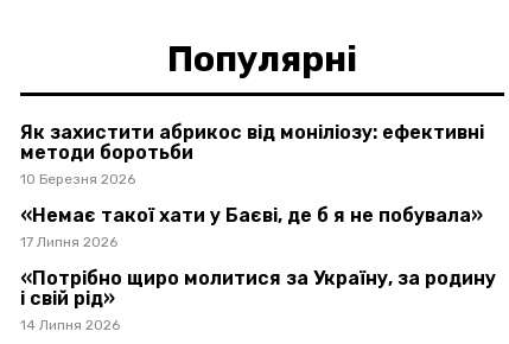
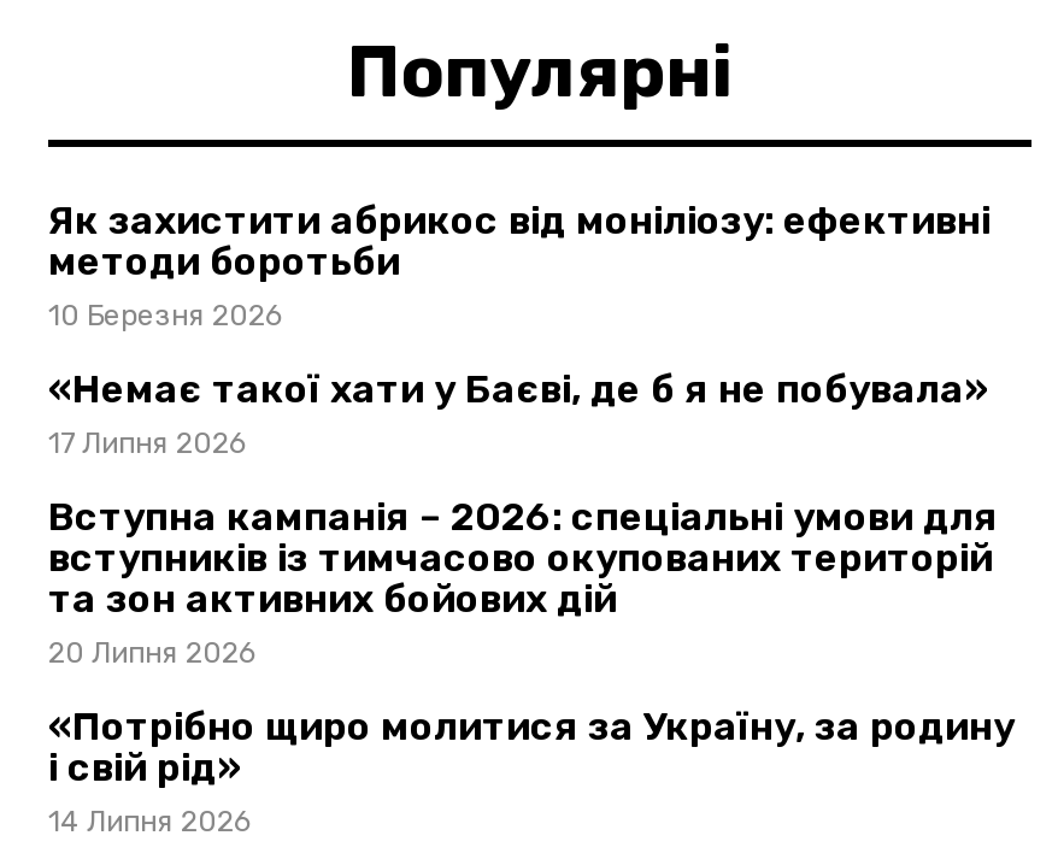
+ Вступна кампанія – 2026: спеціальні умови для
+ вступників із тимчасово окупованих територій
+ та зон активних бойових дій
+ 20 Липня 2026
